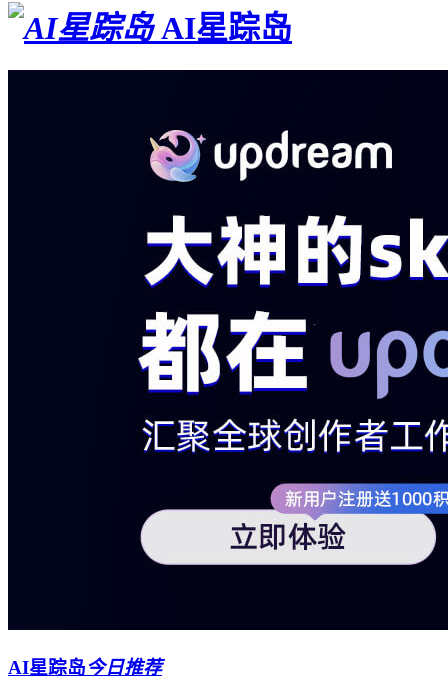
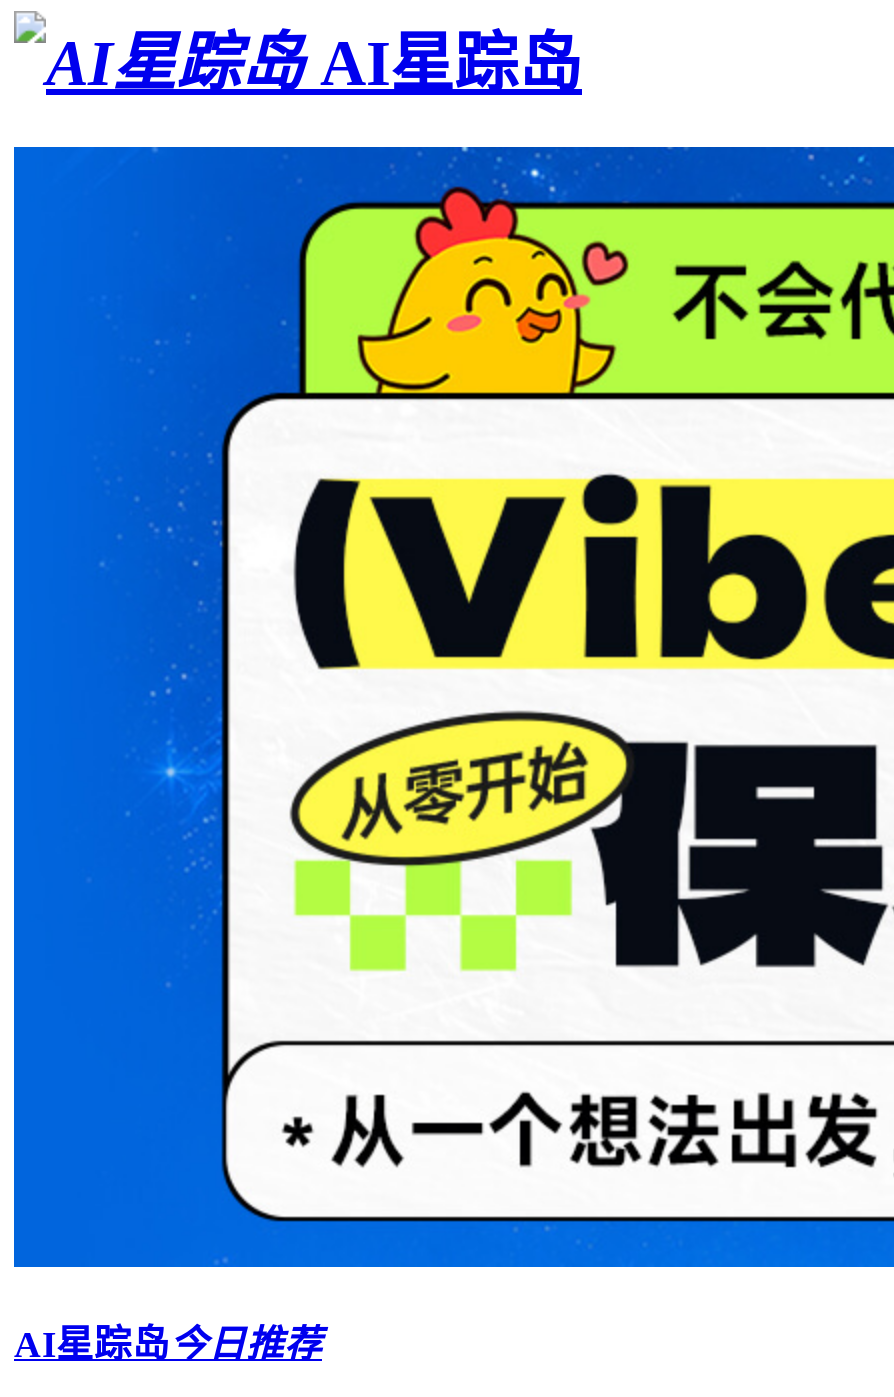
- [image]
+ [image]
